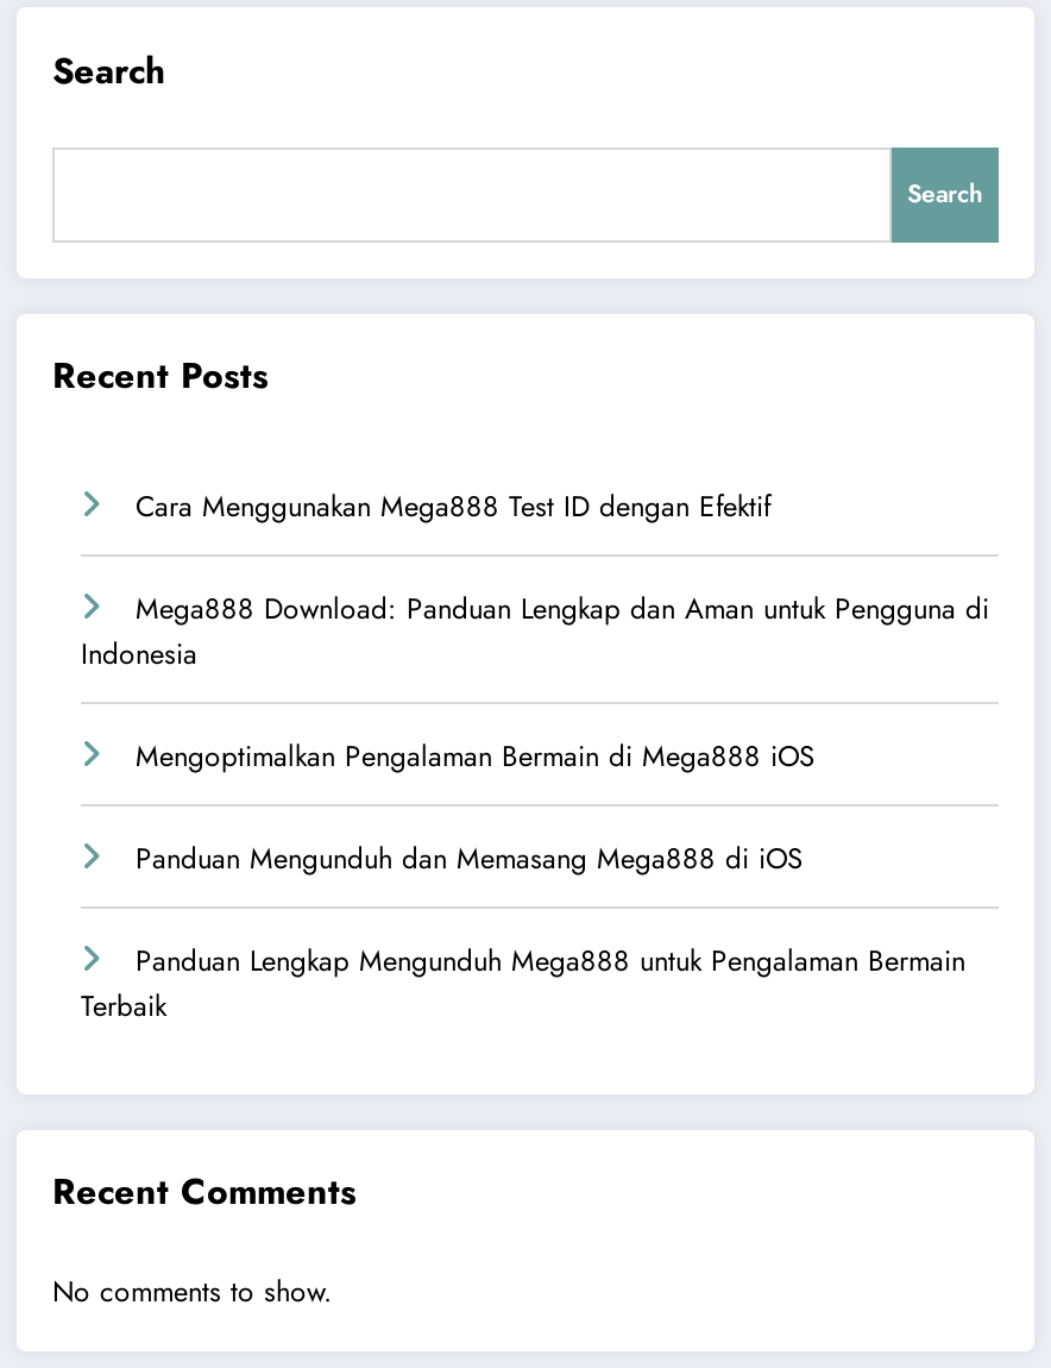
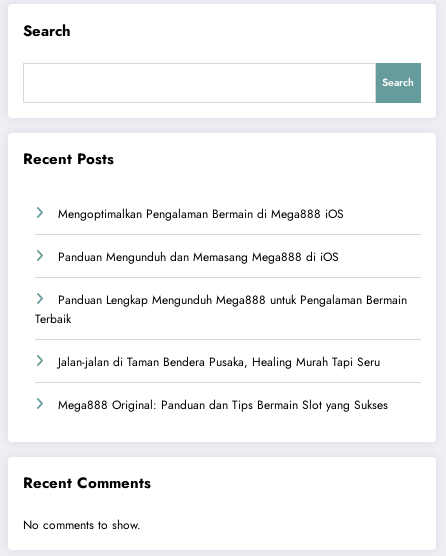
- Cara Menggunakan Mega888 Test ID dengan Efektif
- Mega888 Download: Panduan Lengkap dan Aman untuk Pengguna di
- Indonesia

moved up: Mengoptimalkan Pengalaman Bermain di Mega888 iOS | Panduan Mengunduh dan Memasang Mega888 di iOS | Panduan Lengkap Mengunduh Mega888 untuk Pengalaman Bermain | Terbaik

+ Jalan-jalan di Taman Bendera Pusaka, Healing Murah Tapi Seru
+ Mega888 Original: Panduan dan Tips Bermain Slot yang Sukses
